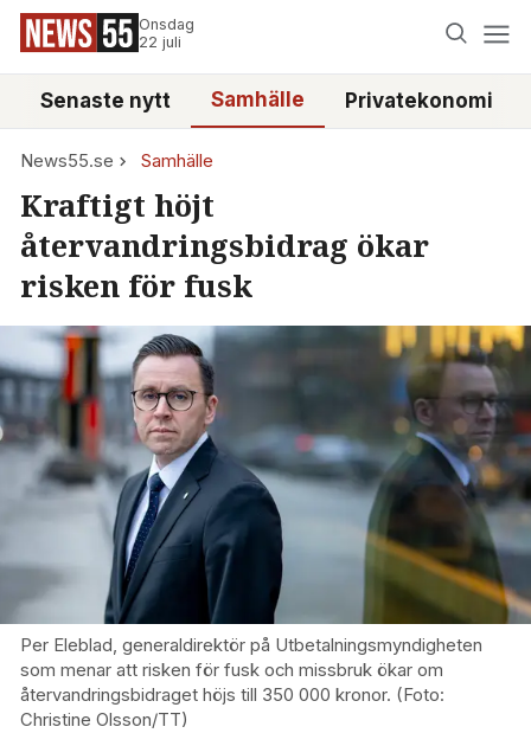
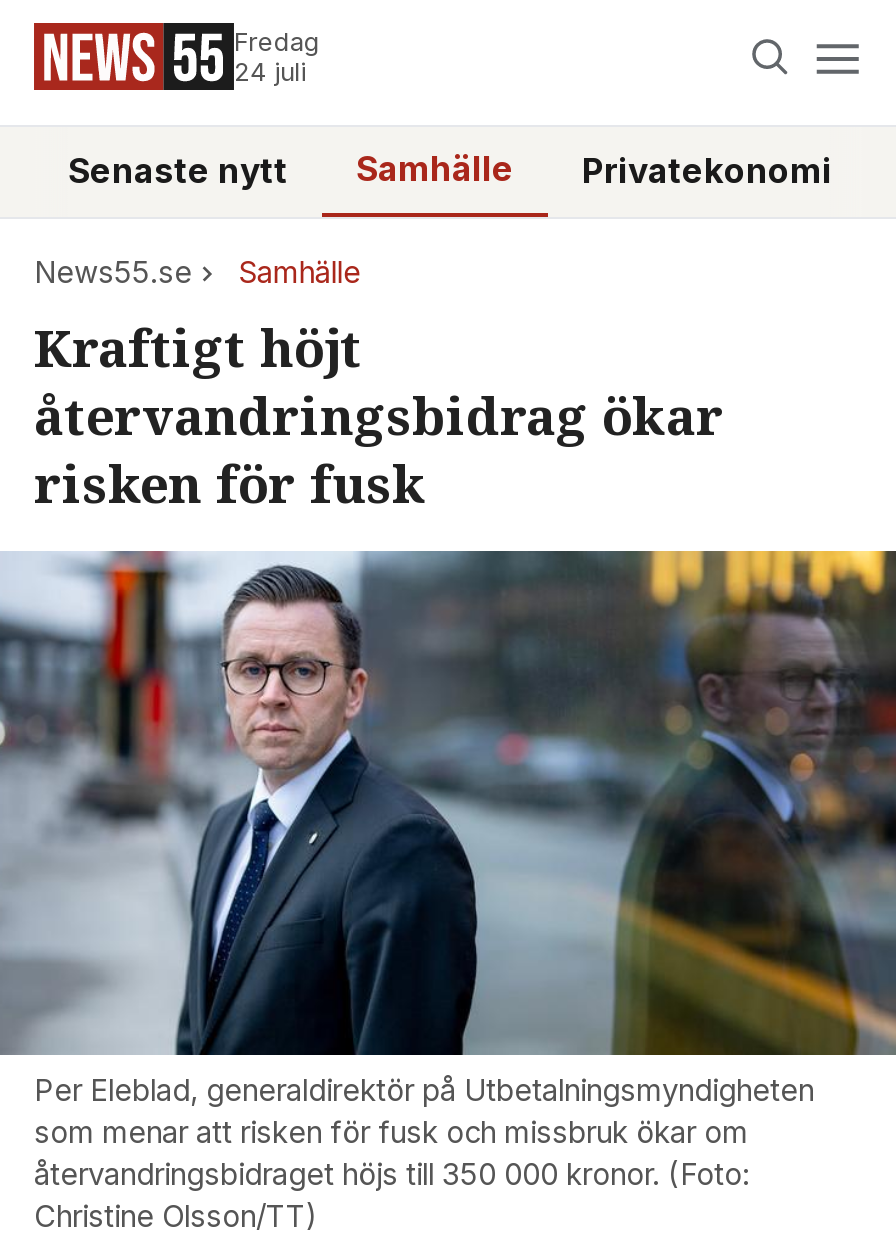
- Onsdag
- 22 juli
+ Fredag
+ 24 juli
